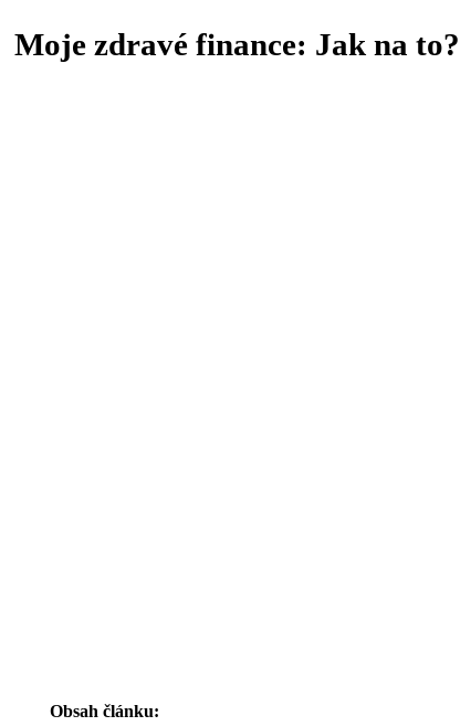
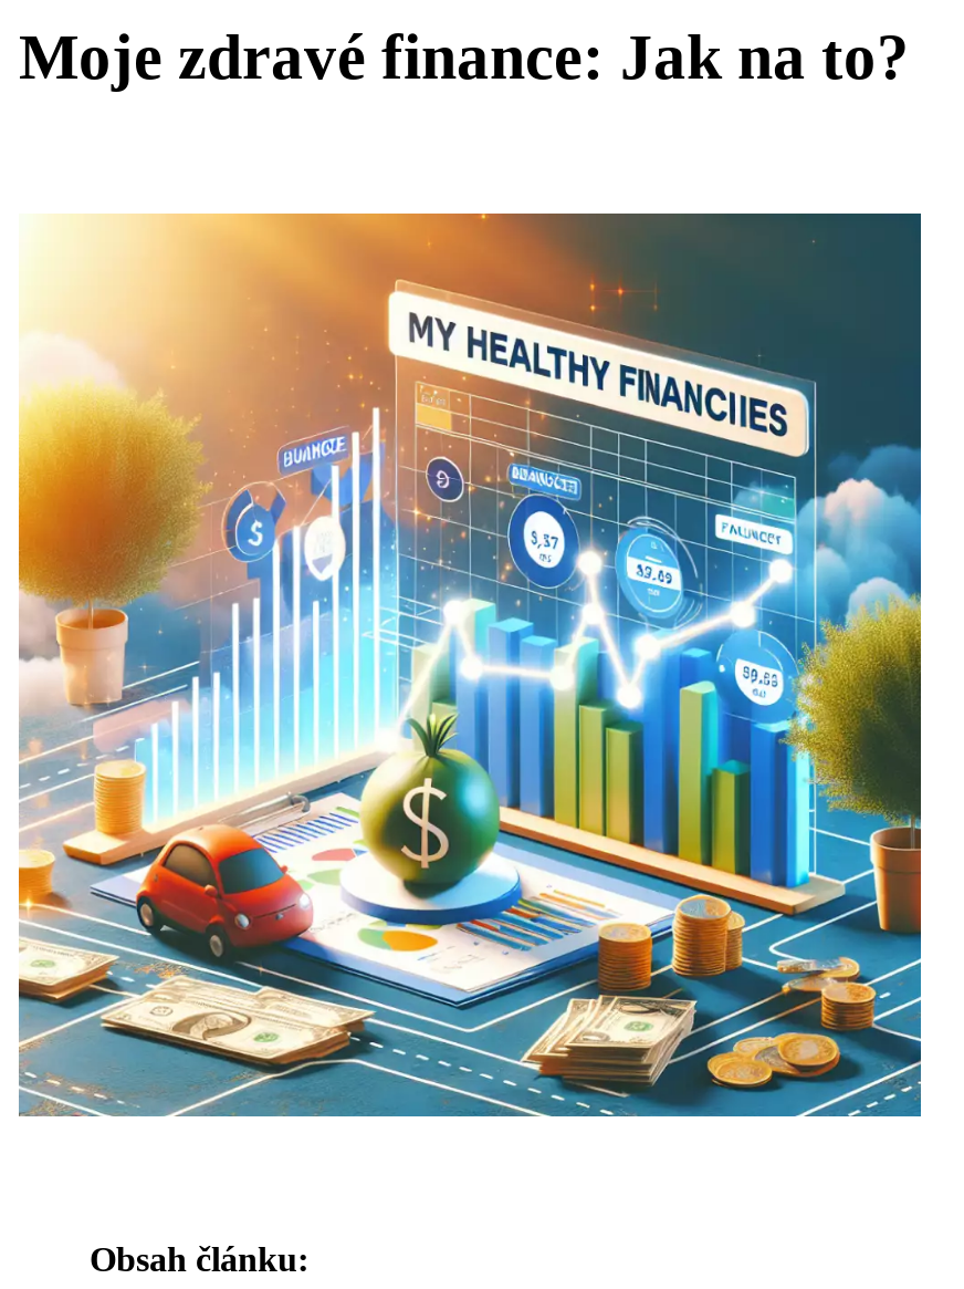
+ [image]
